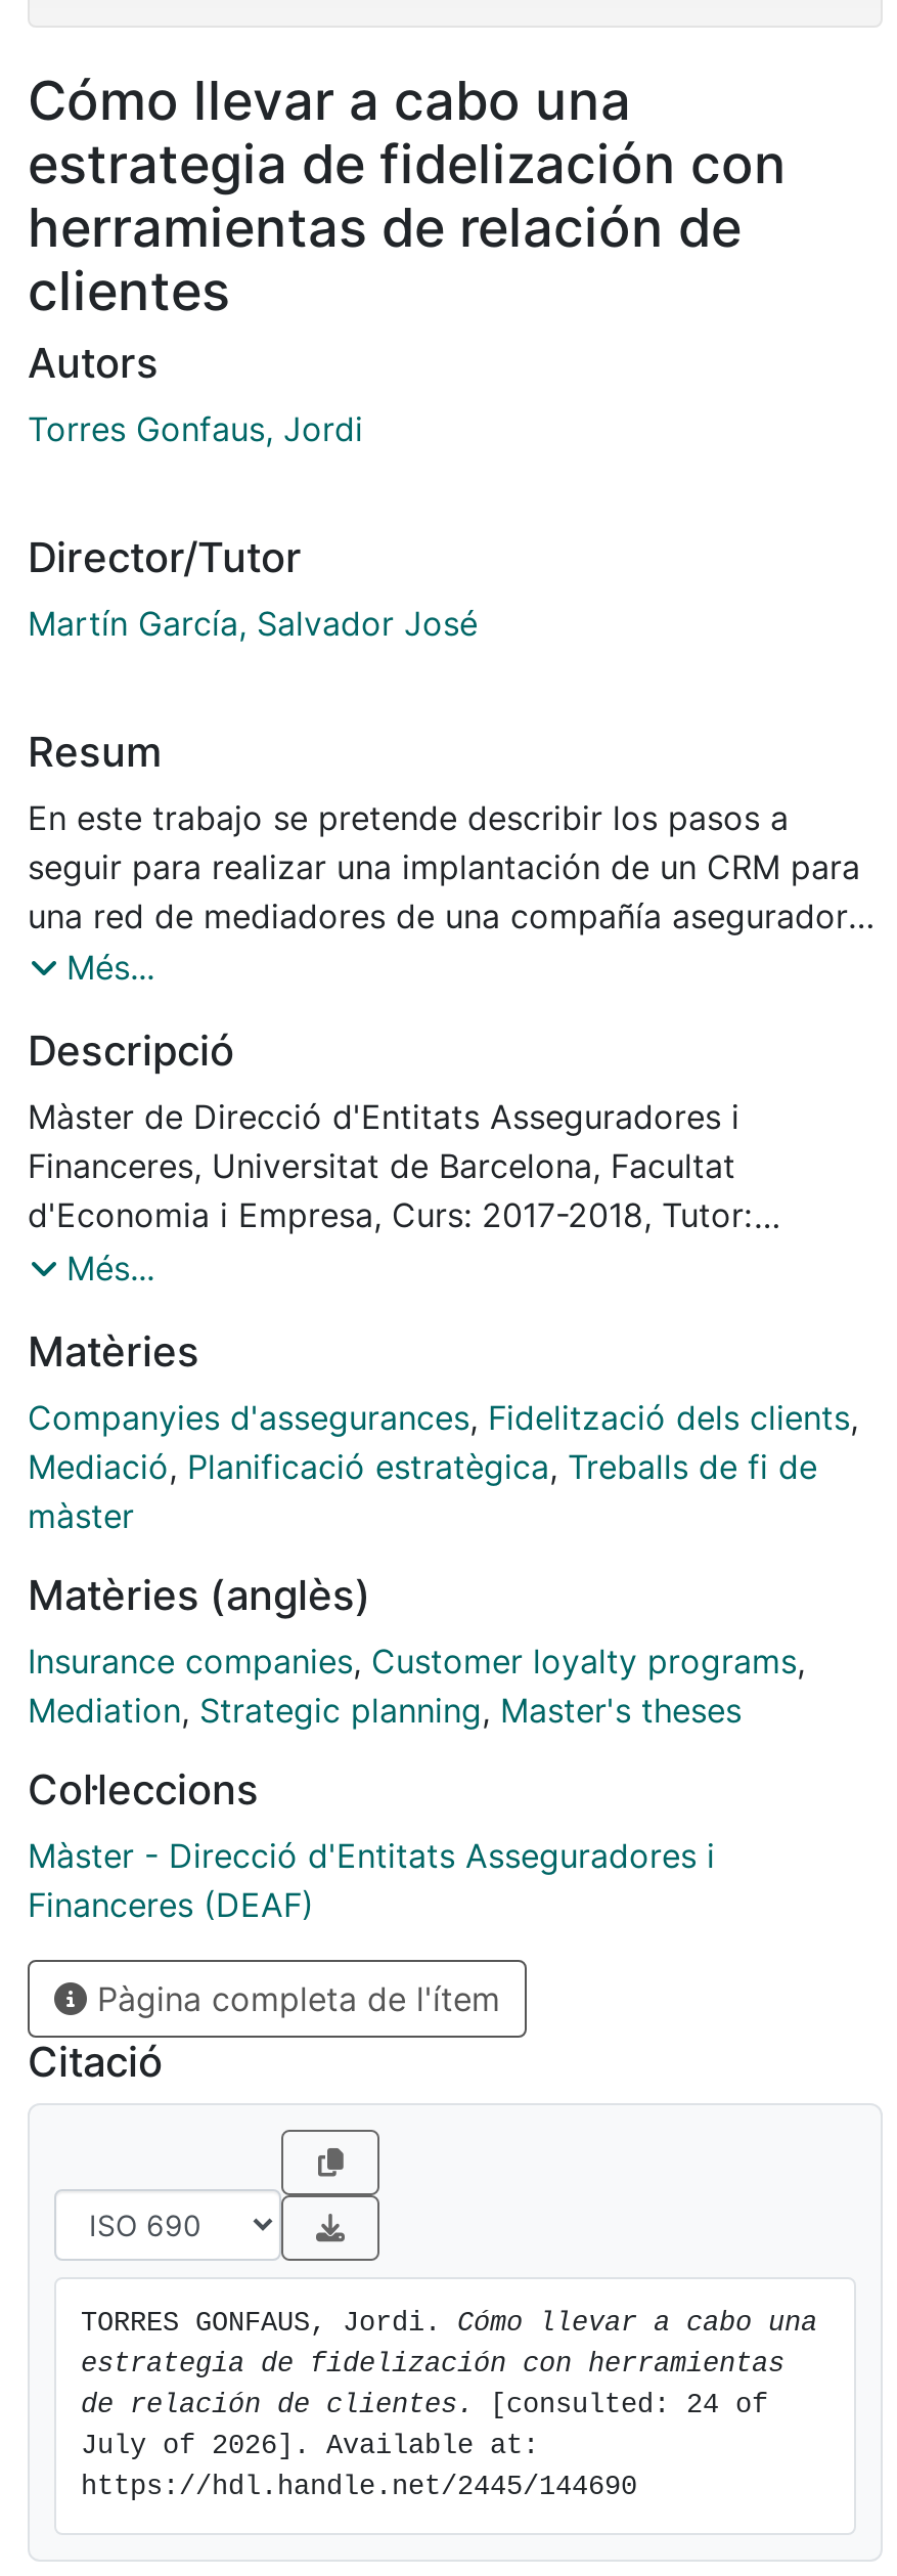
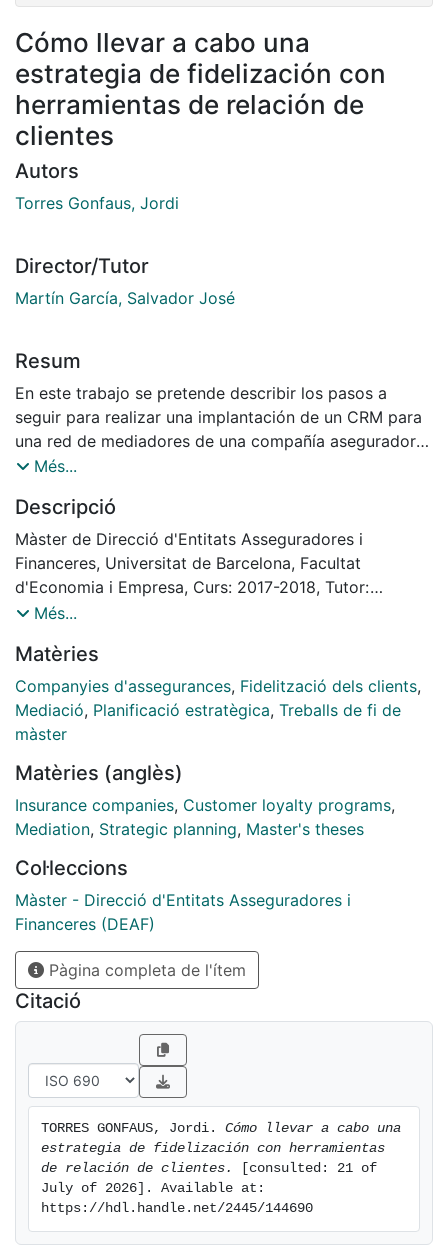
- de relación de clientes. [consulted: 24 of
+ de relación de clientes. [consulted: 21 of
